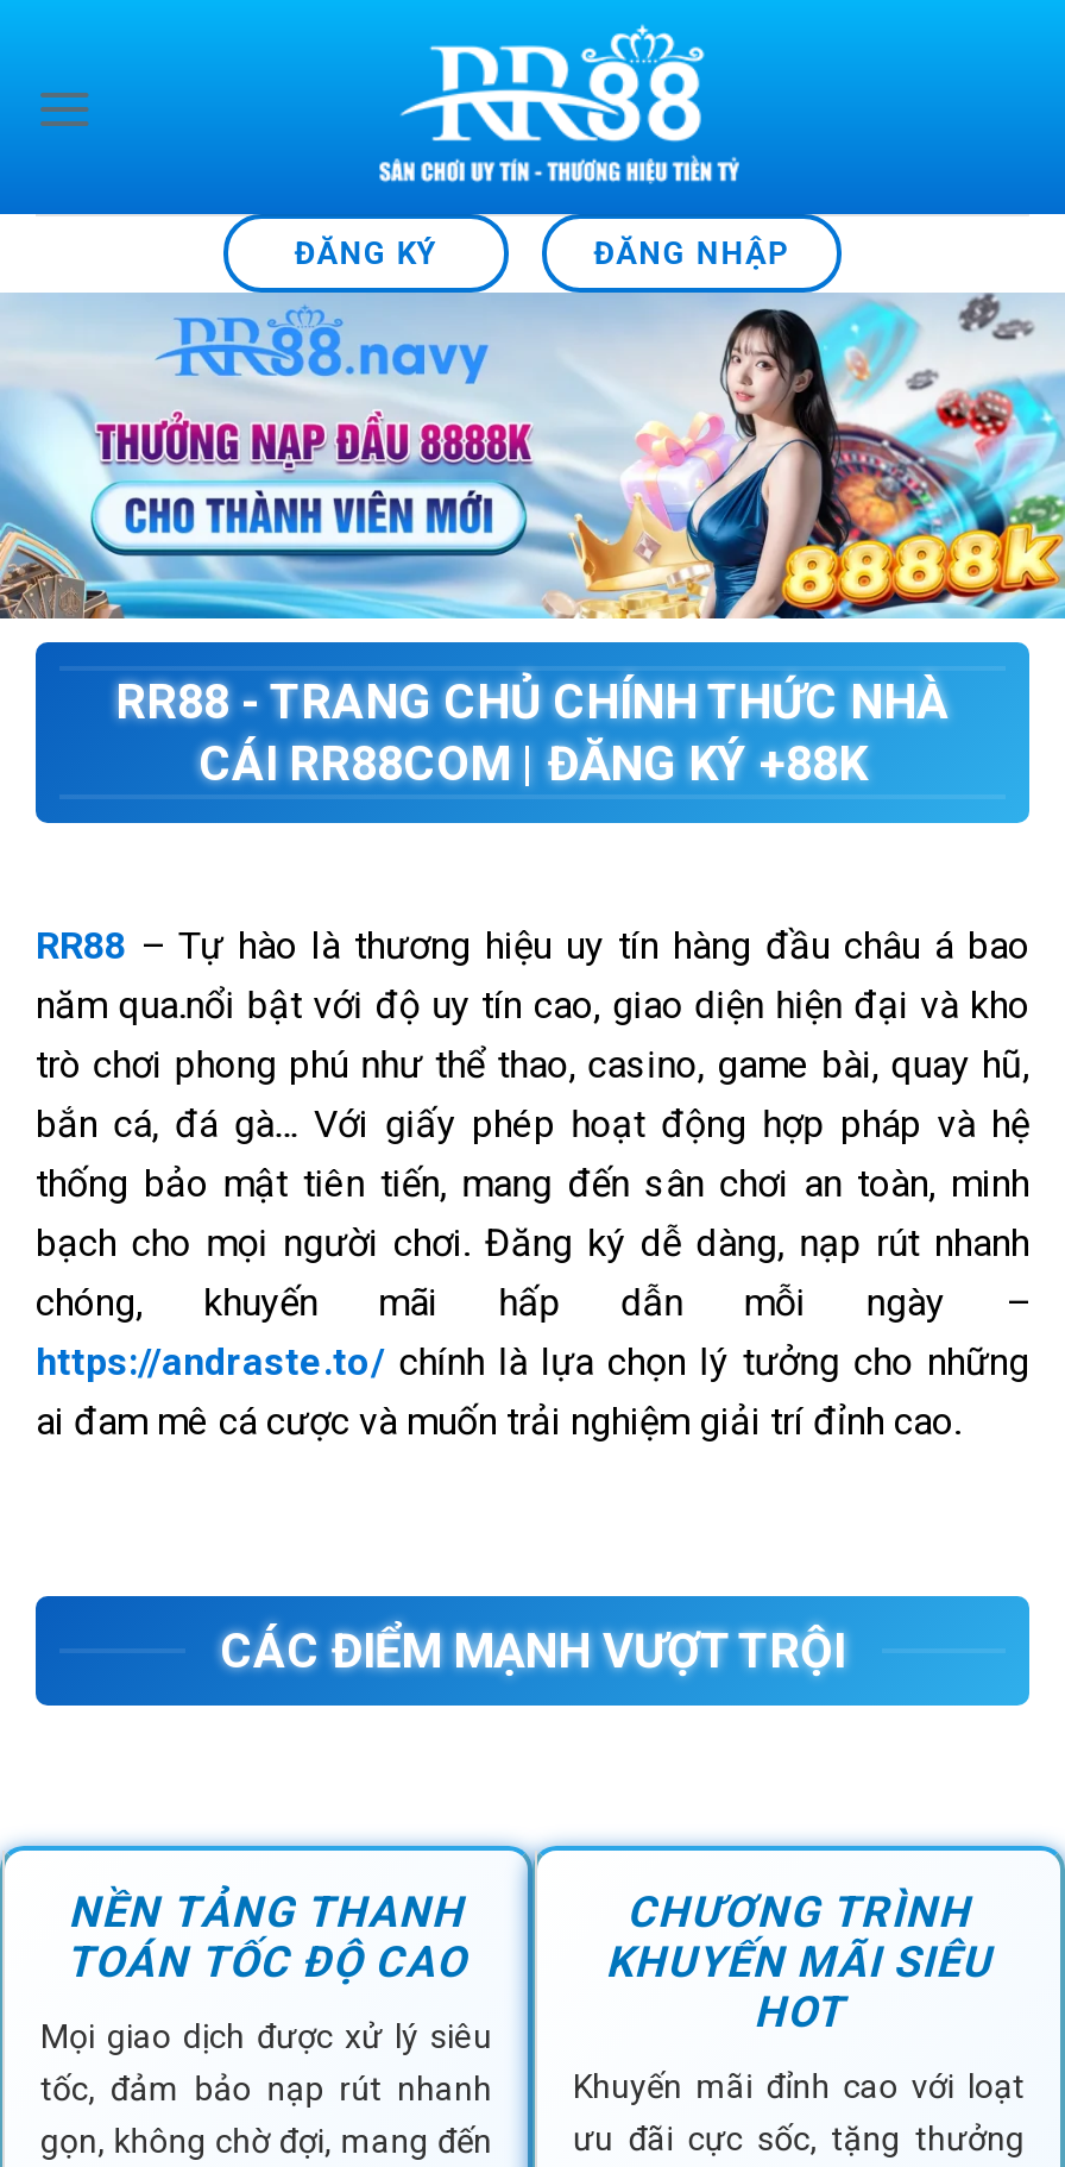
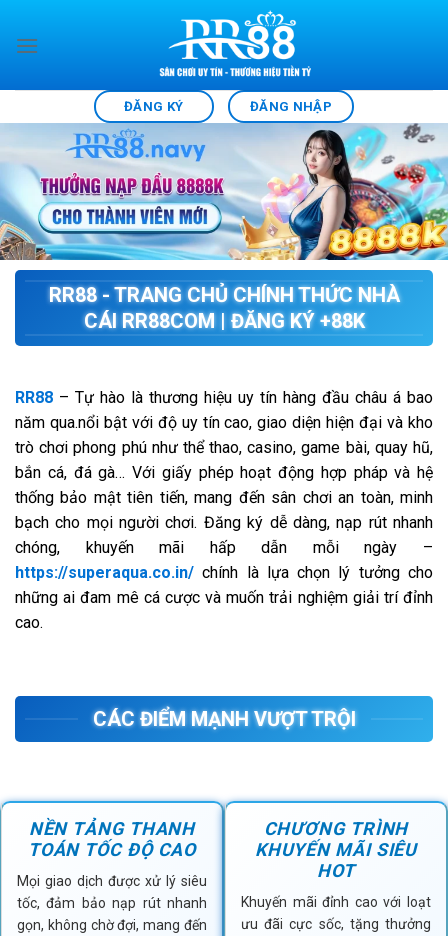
- https://andraste.to/ chính là lựa chọn lý tưởng cho những
- ai đam mê cá cược và muốn trải nghiệm giải trí đỉnh cao.
+ https://superaqua.co.in/ chính là lựa chọn lý tưởng cho
+ những ai đam mê cá cược và muốn trải nghiệm giải trí đỉnh
+ cao.
